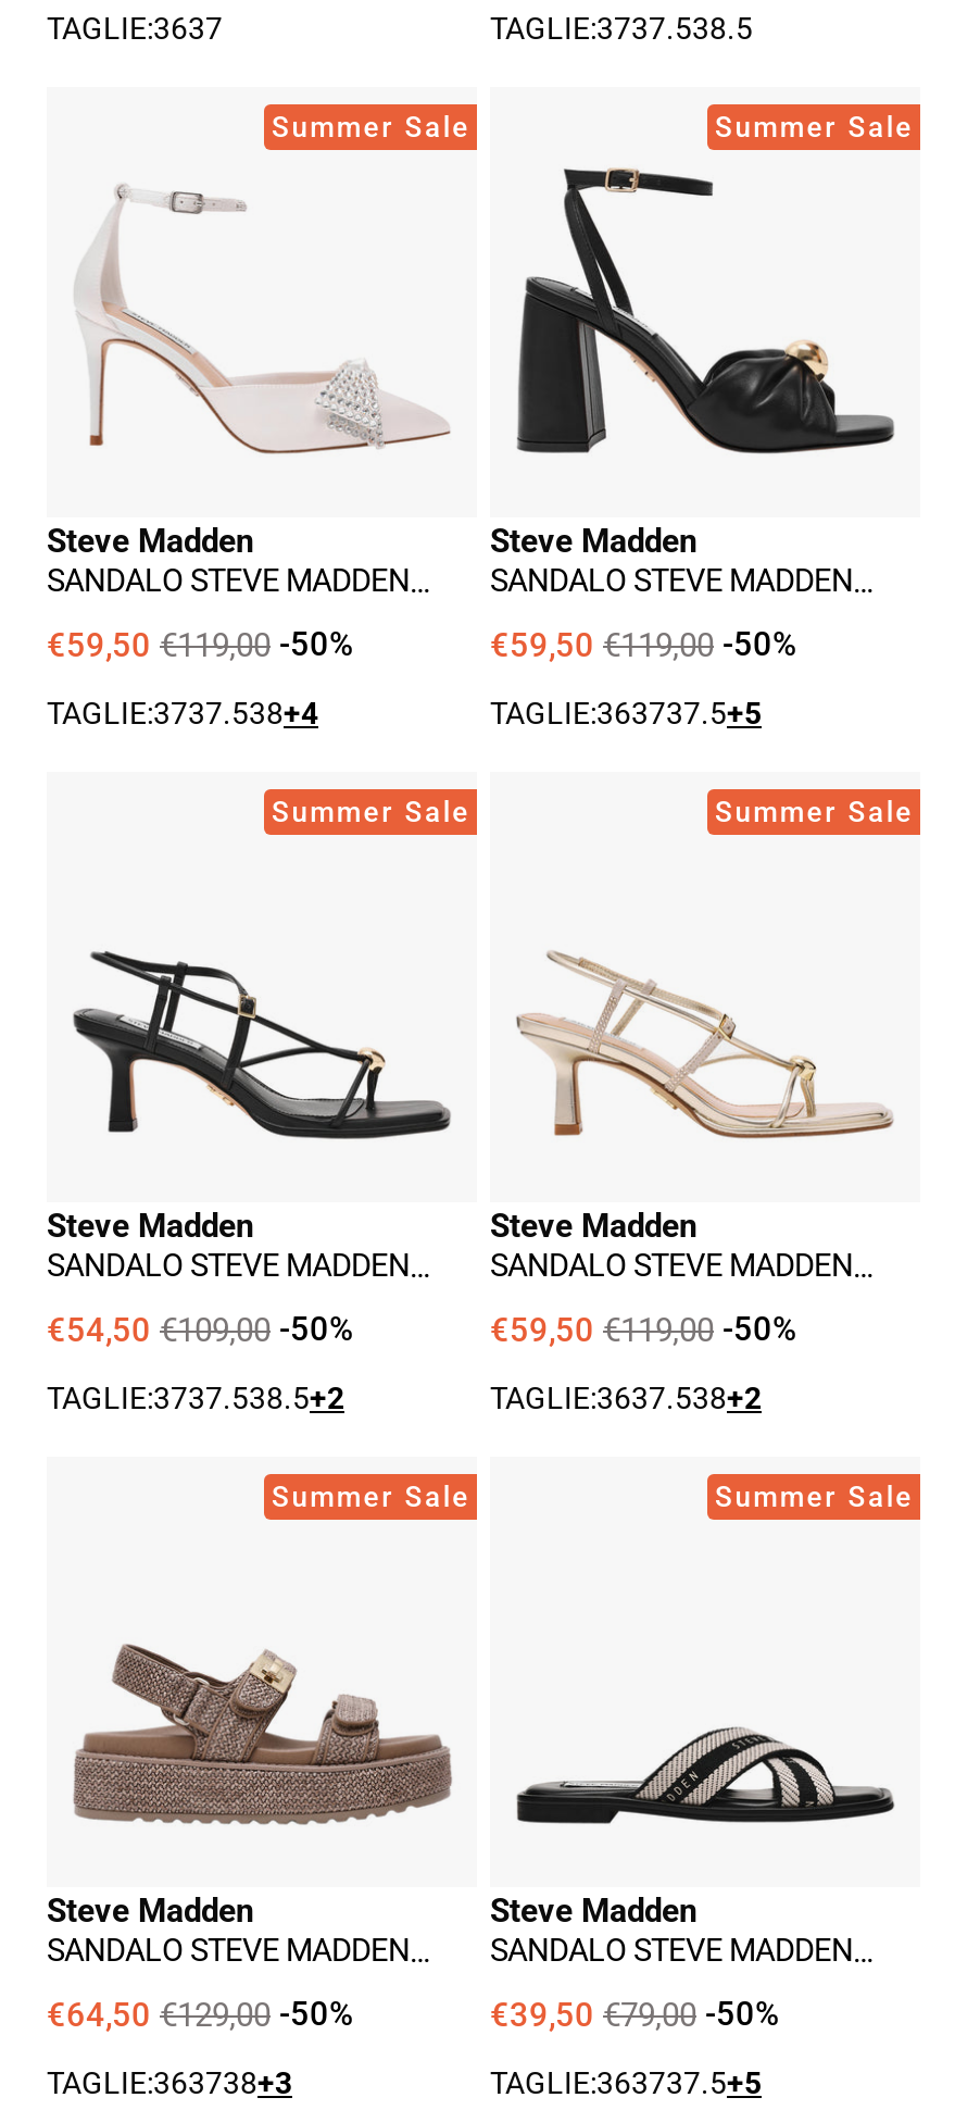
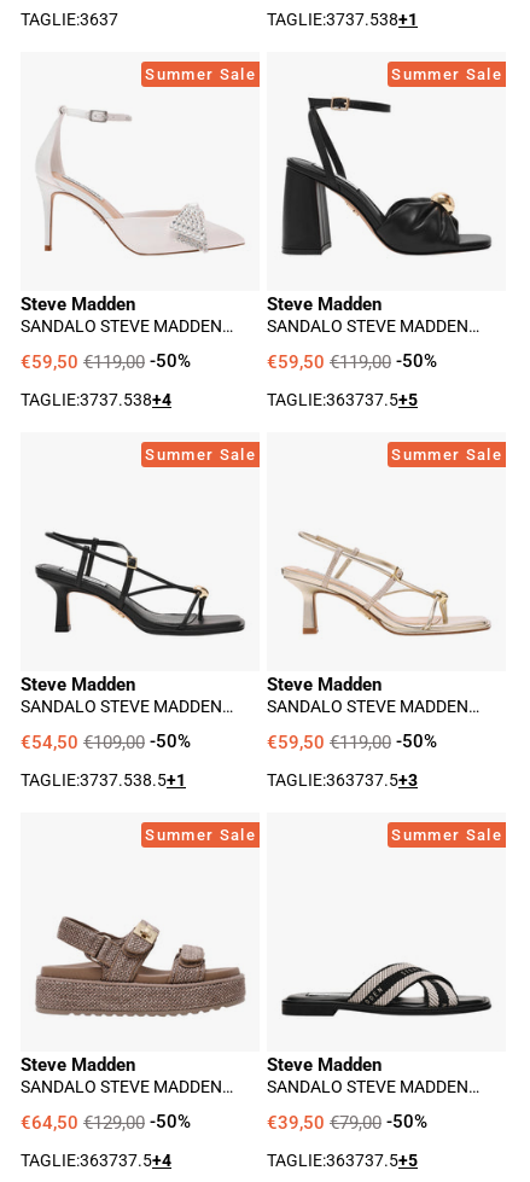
- TAGLIE:3737.538.5
+ TAGLIE:3737.538+1

- TAGLIE:3737.538.5+2
+ TAGLIE:3737.538.5+1

- TAGLIE:3637.538+2
+ TAGLIE:363737.5+3

- TAGLIE:363738+3
+ TAGLIE:363737.5+4
